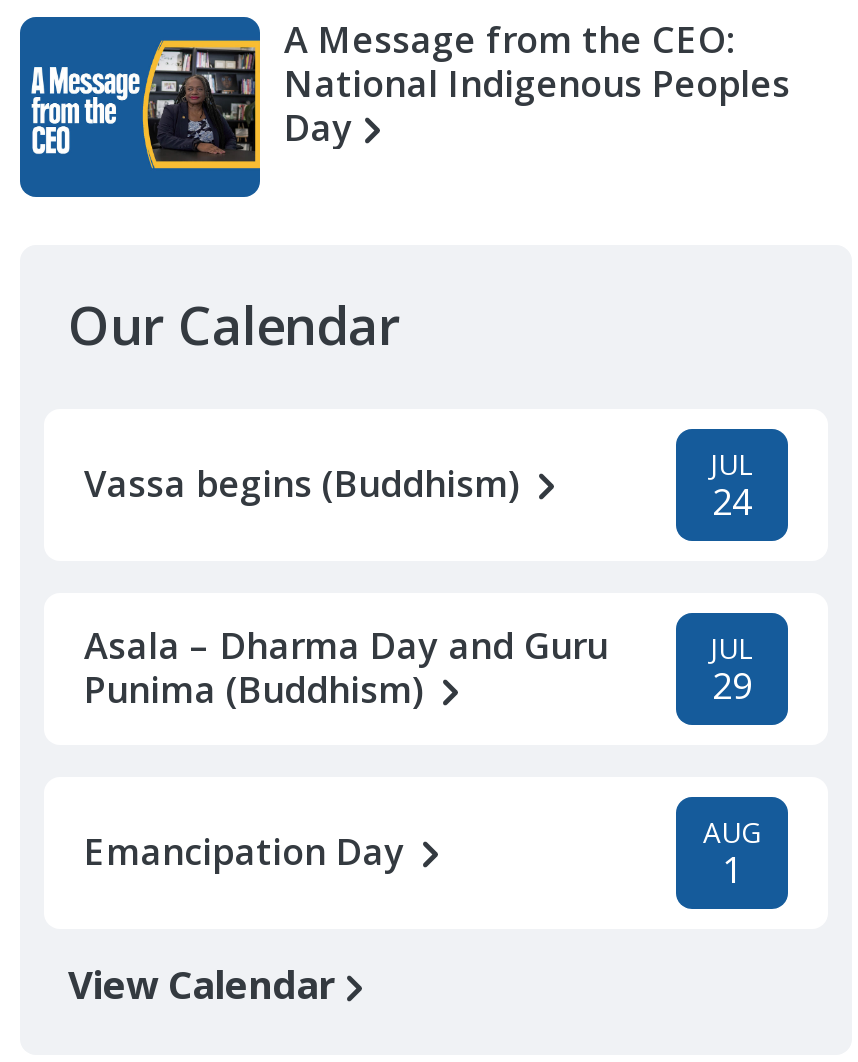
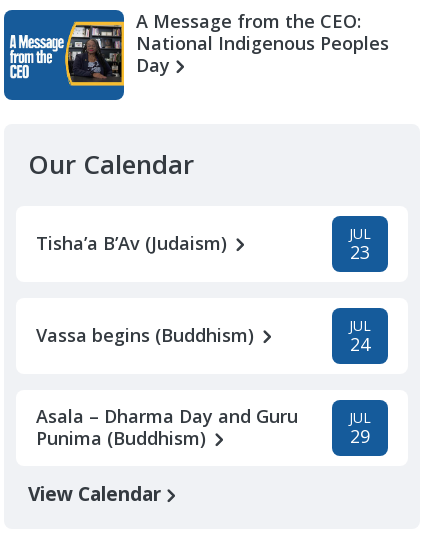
+ Tisha’a B’Av (Judaism)
+ JUL
+ 23

moved down: Vassa begins (Buddhism) | JUL | 24 | Asala – Dharma Day and Guru | Punima (Buddhism) | JUL | 29

- Emancipation Day
- AUG
- 1
